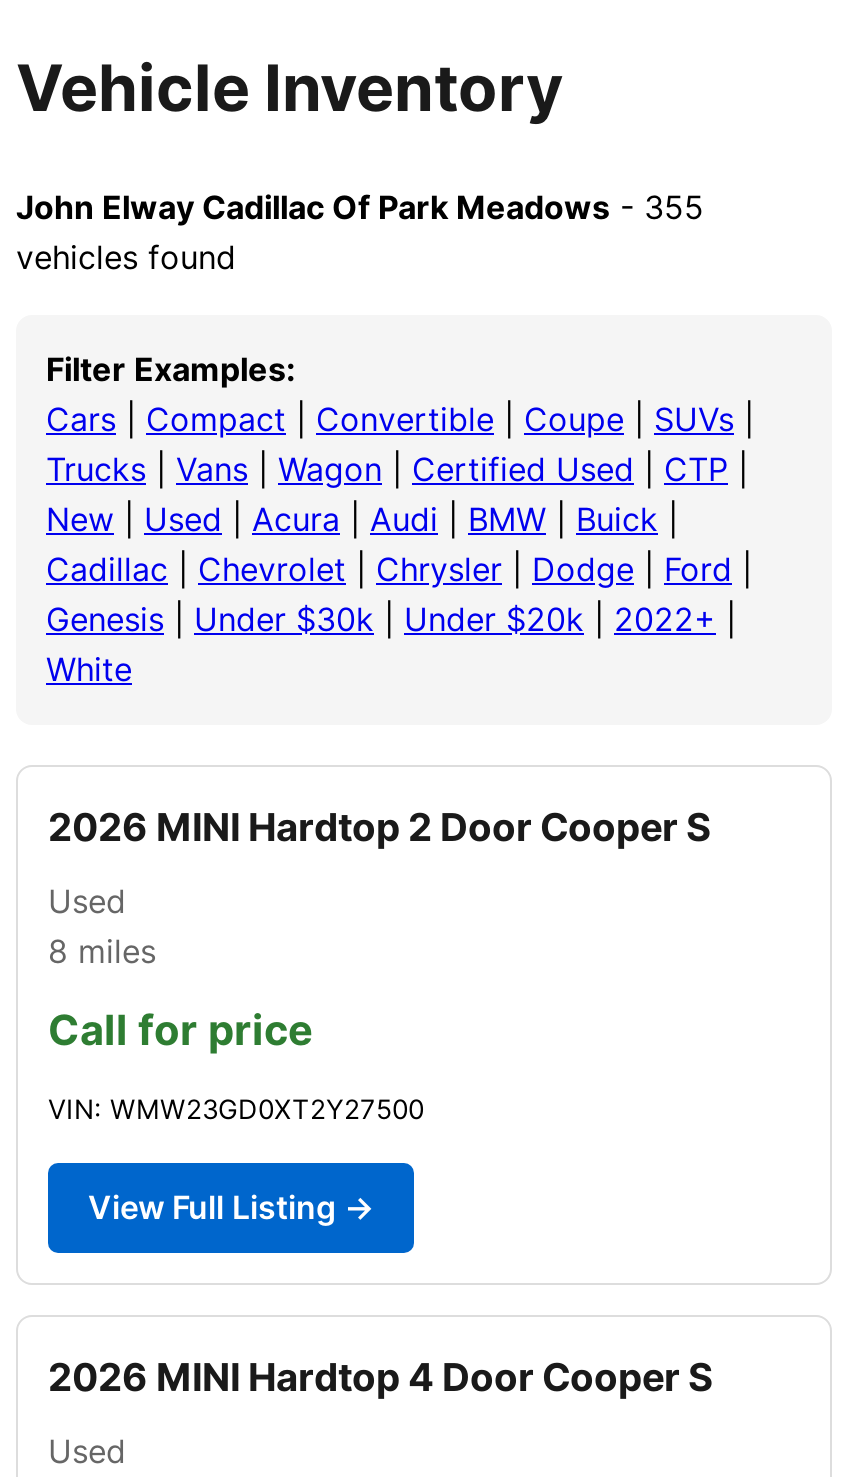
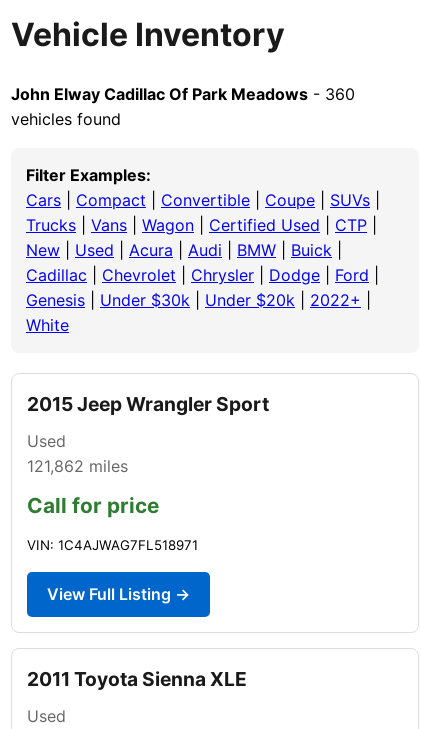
- John Elway Cadillac Of Park Meadows - 355
+ John Elway Cadillac Of Park Meadows - 360

- 2026 MINI Hardtop 2 Door Cooper S
+ 2015 Jeep Wrangler Sport

- 8 miles
+ 121,862 miles

- VIN: WMW23GD0XT2Y27500
+ VIN: 1C4AJWAG7FL518971

- 2026 MINI Hardtop 4 Door Cooper S
+ 2011 Toyota Sienna XLE
